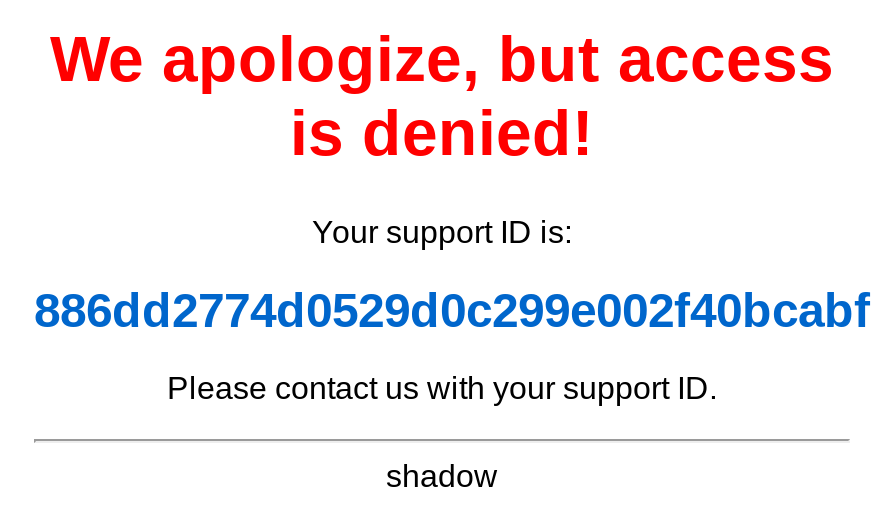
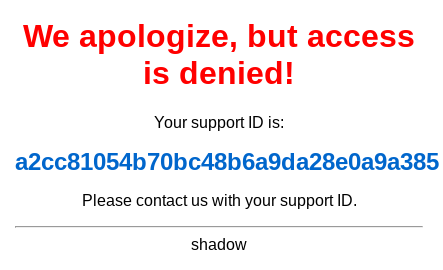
- 886dd2774d0529d0c299e002f40bcabf
+ a2cc81054b70bc48b6a9da28e0a9a385
